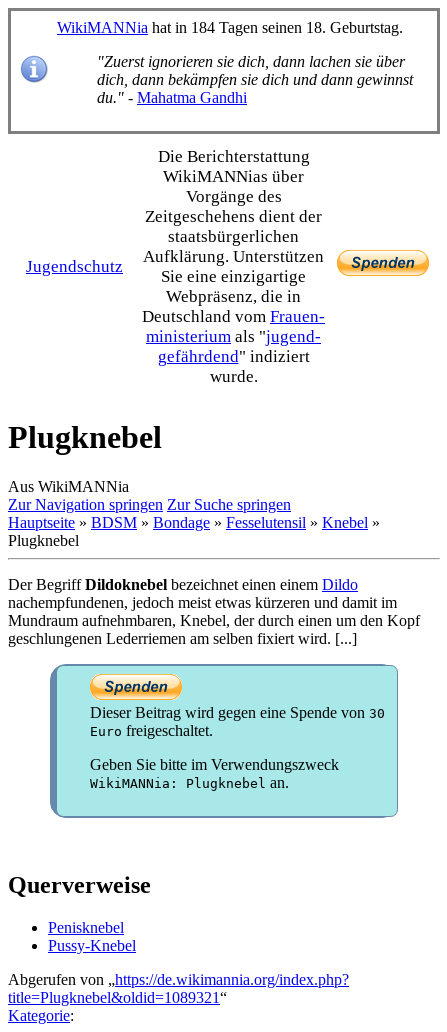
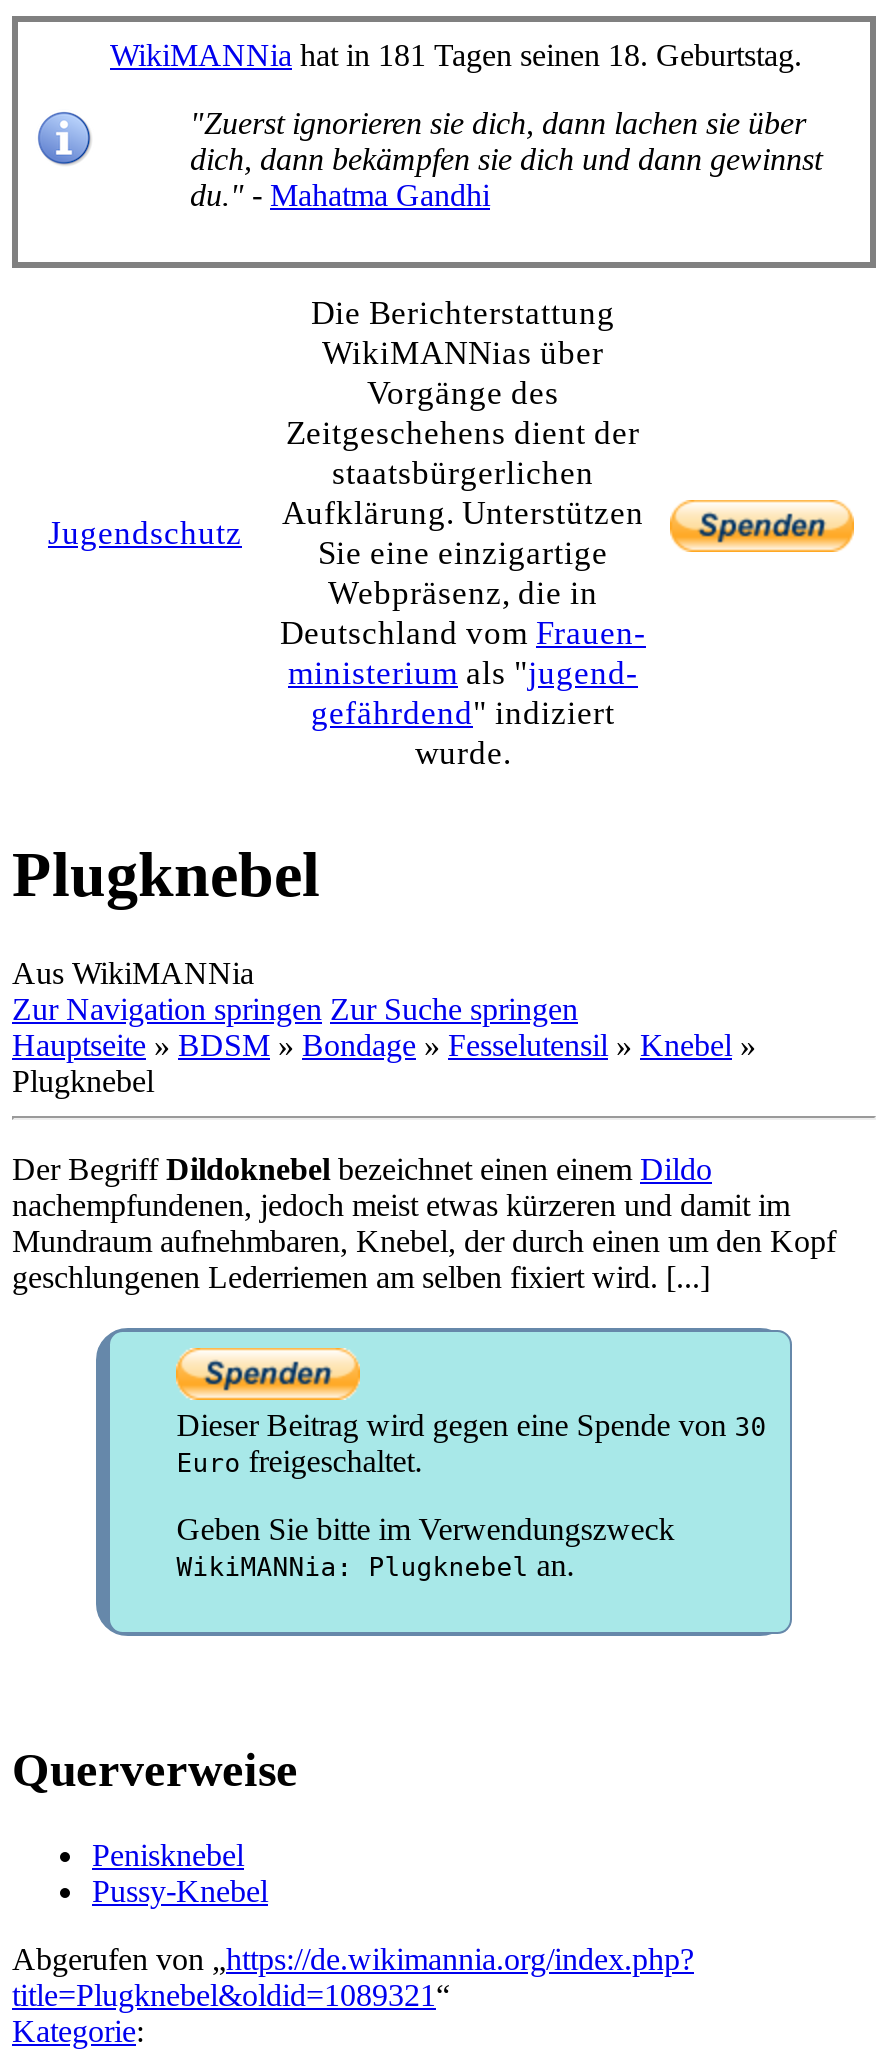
- WikiMANNia hat in 184 Tagen seinen 18. Geburtstag.
+ WikiMANNia hat in 181 Tagen seinen 18. Geburtstag.
